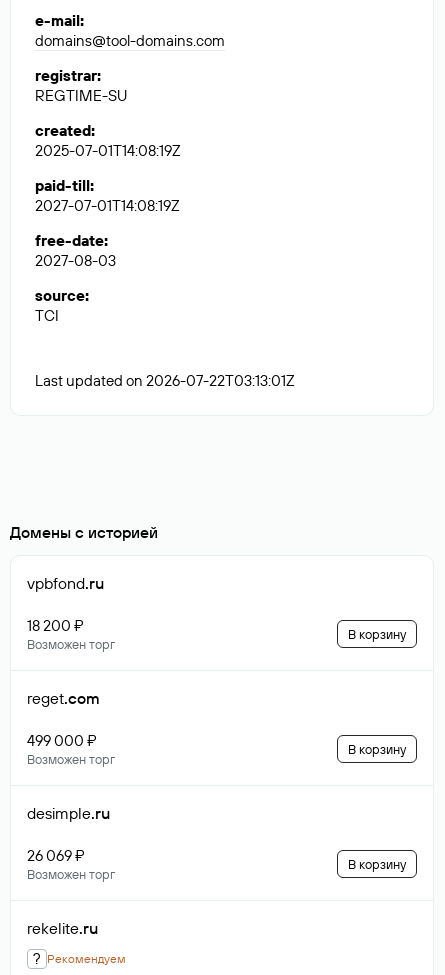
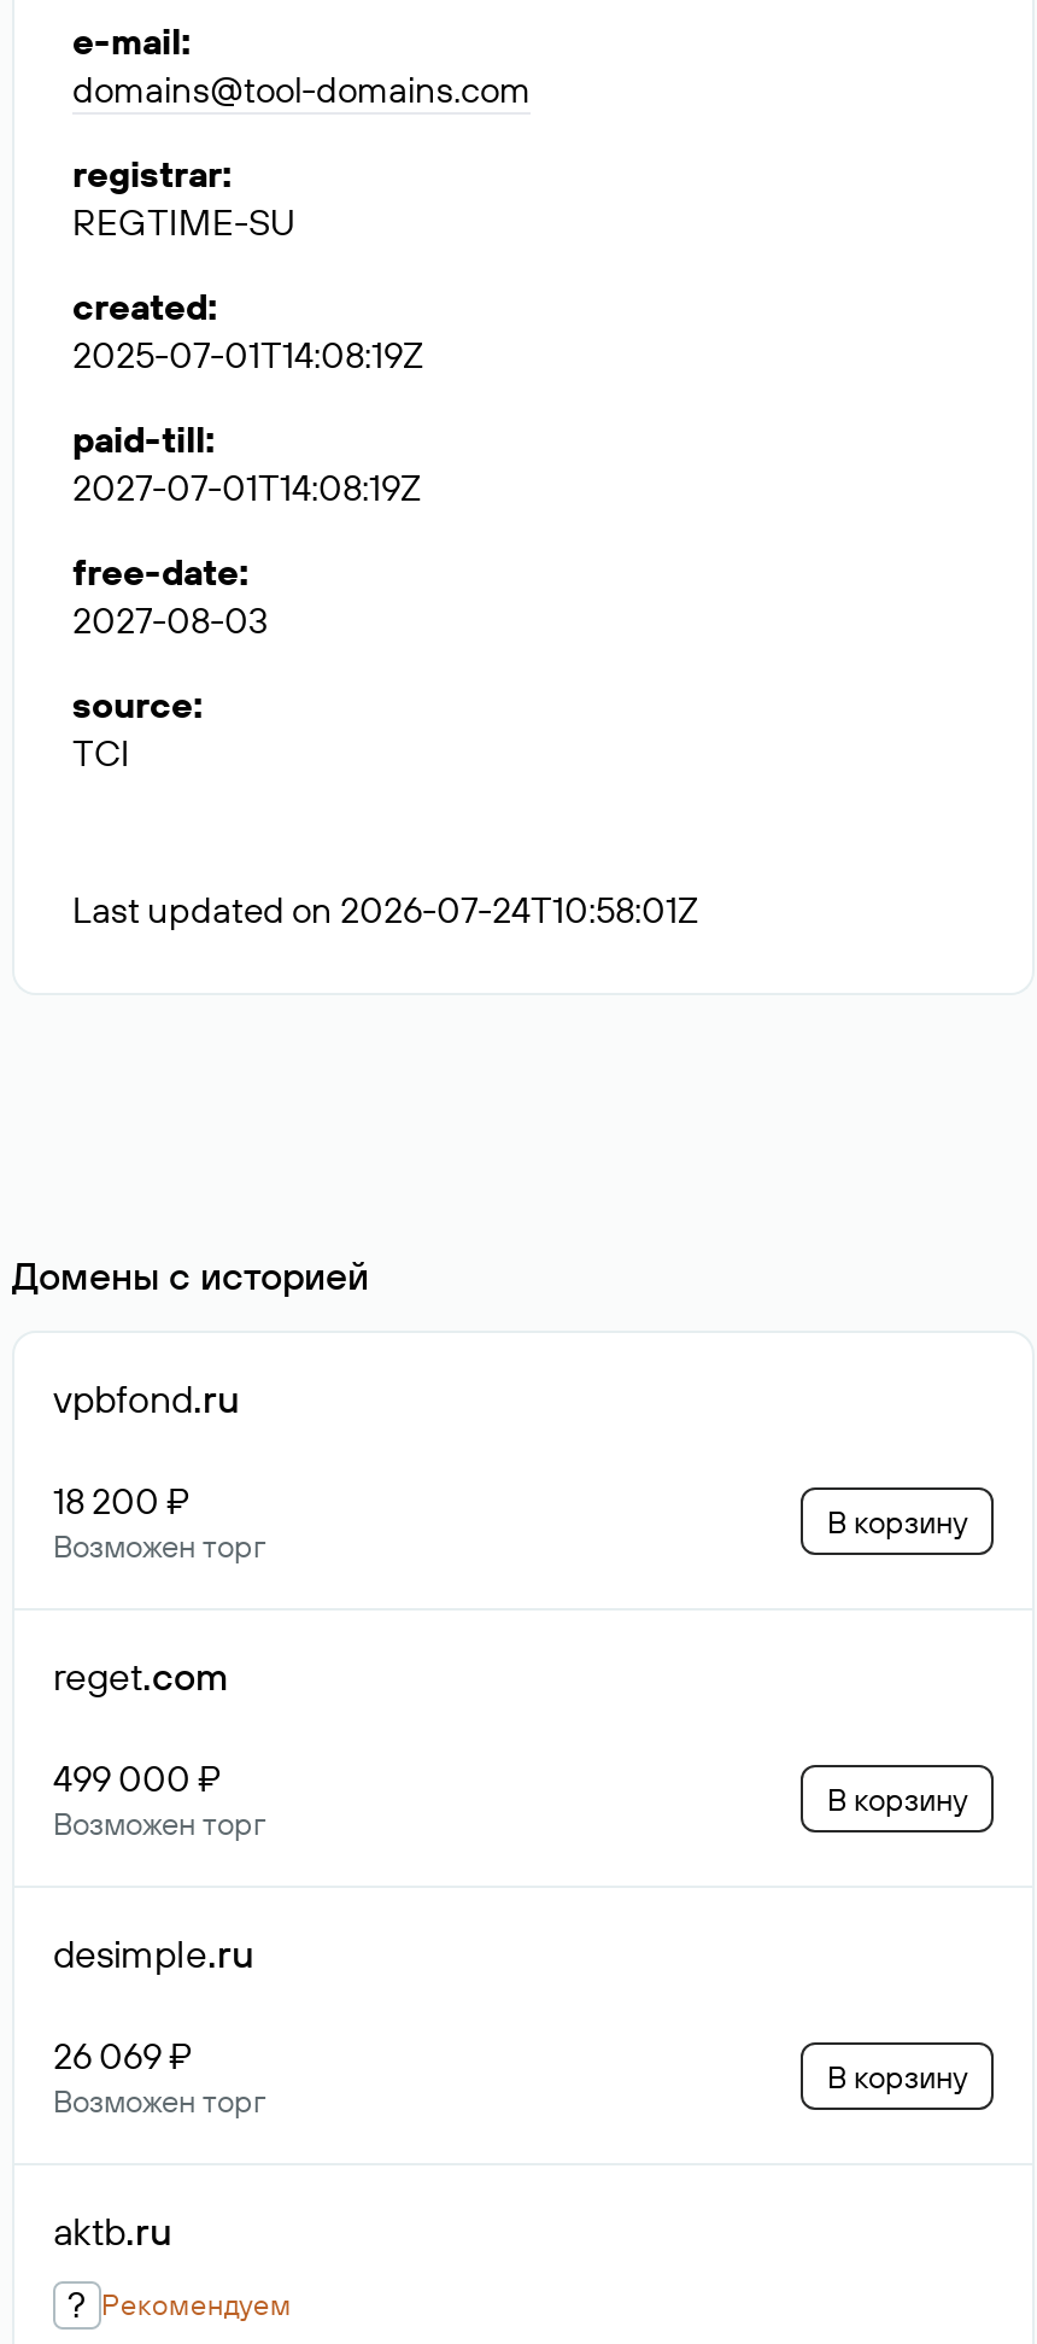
- Last updated on 2026-07-22T03:13:01Z
+ Last updated on 2026-07-24T10:58:01Z

- rekelite.ru
+ aktb.ru
